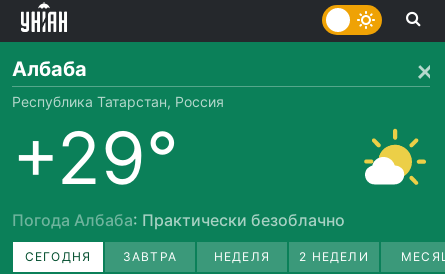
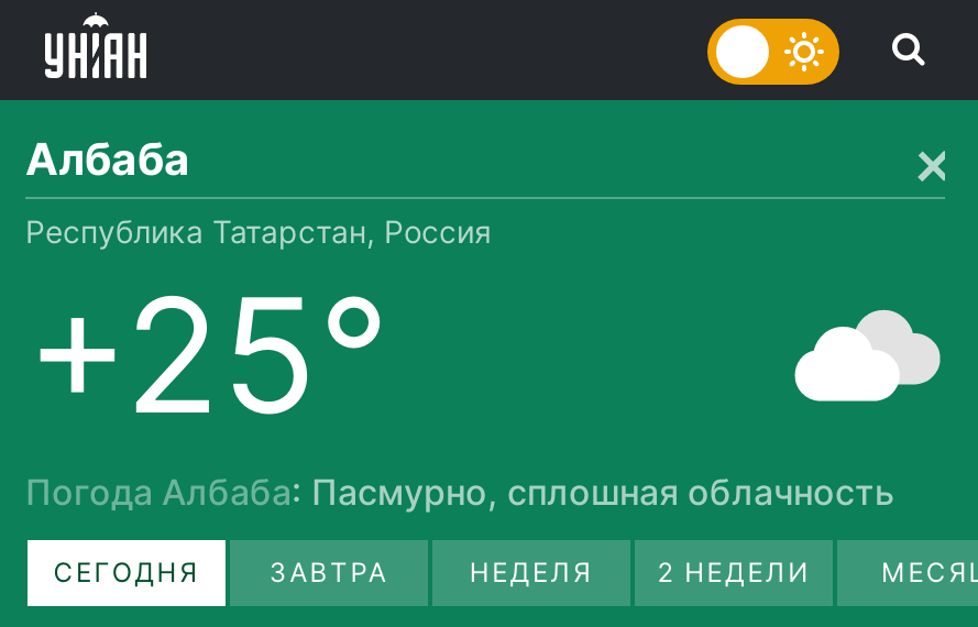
- [image]
- +29°
- Погода Албаба: Практически безоблачно
+ [image]
+ +25°
+ Погода Албаба: Пасмурно, сплошная облачность
